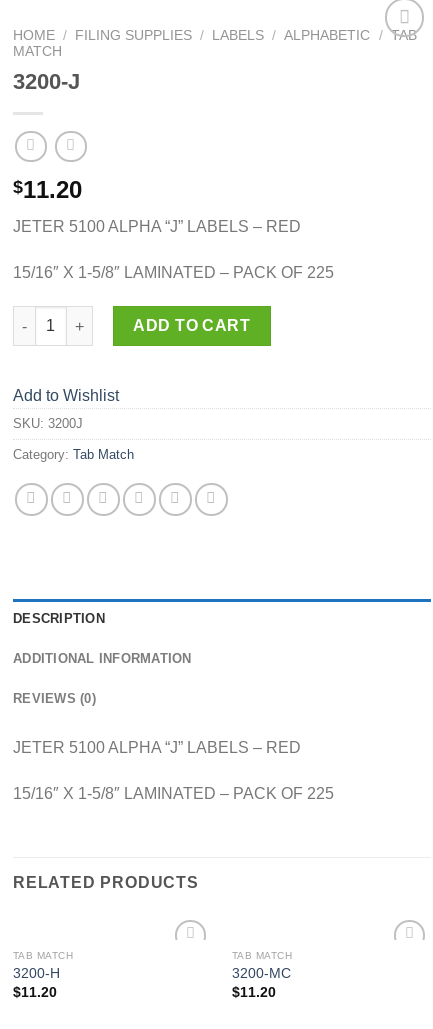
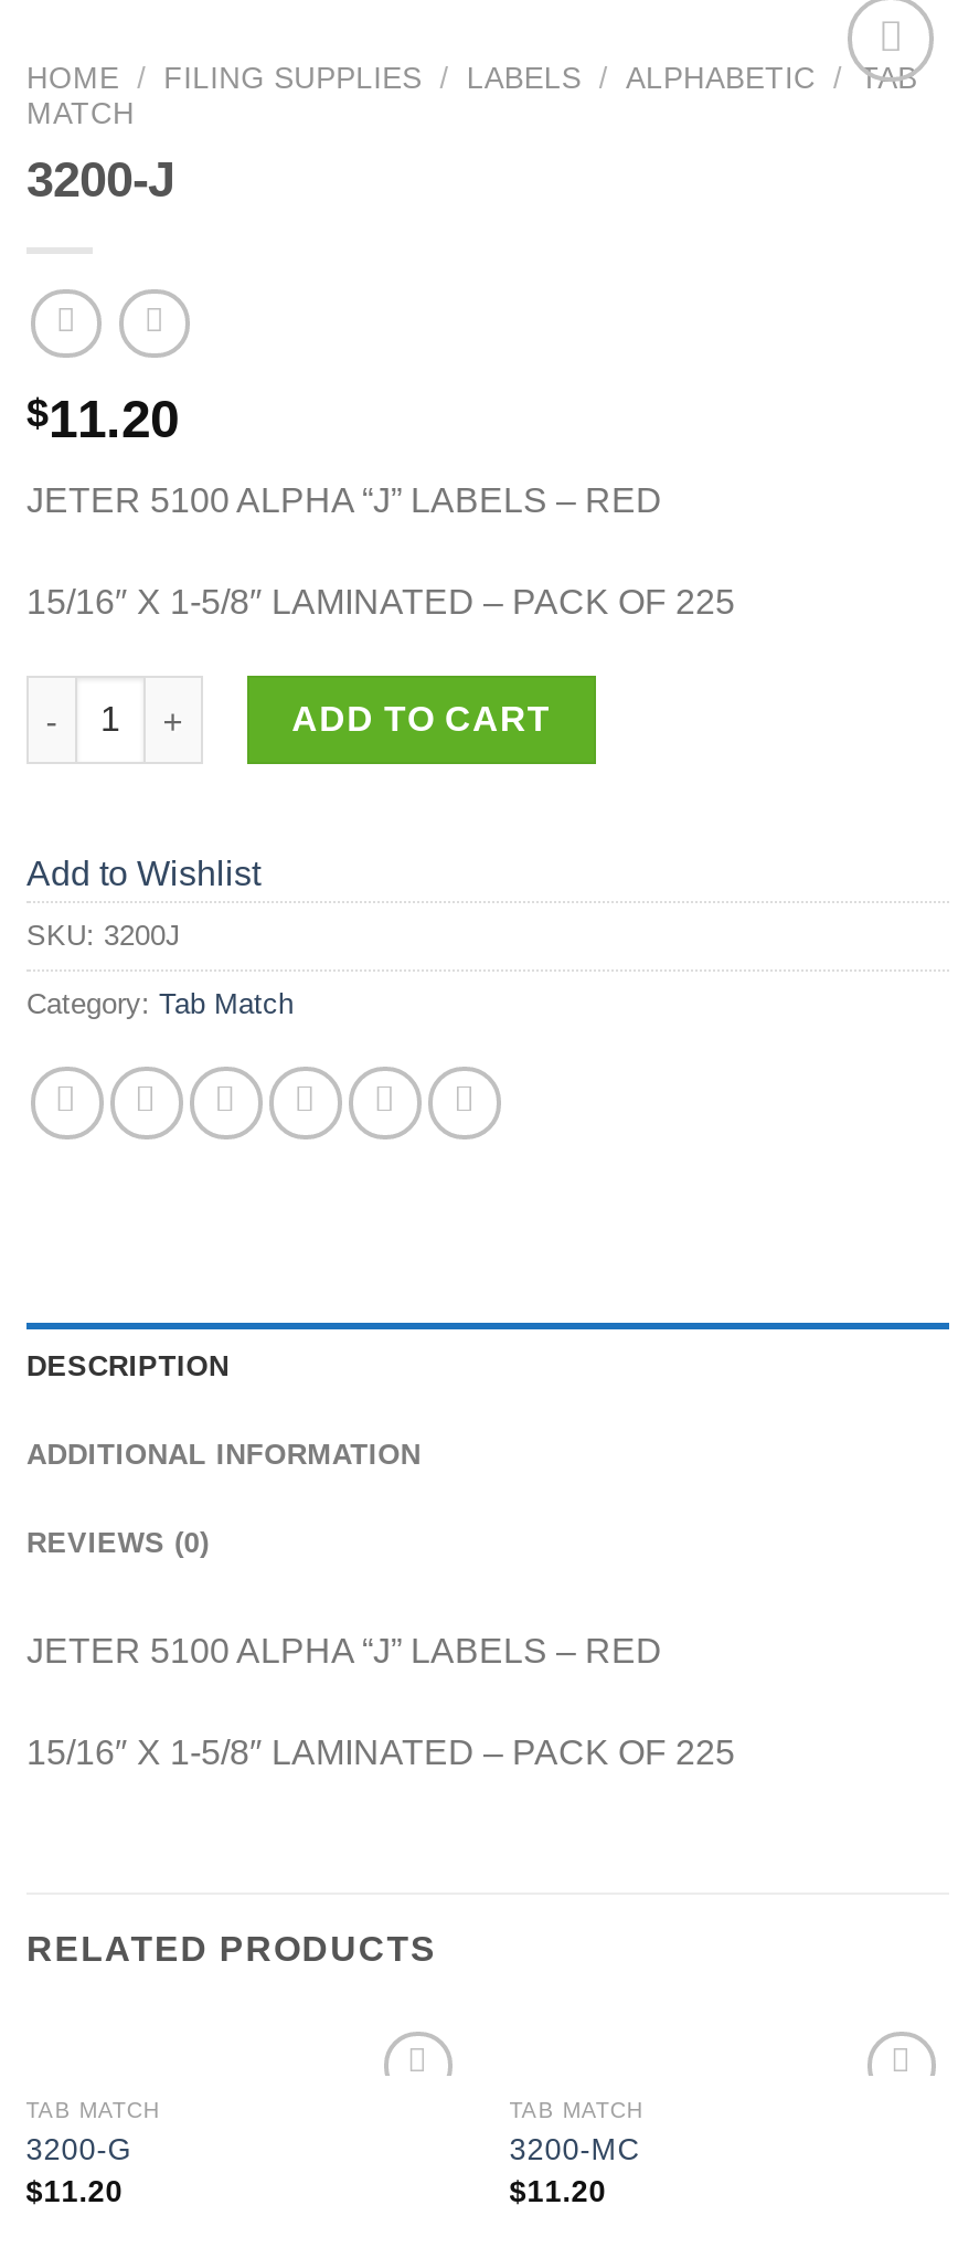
- 3200-H
+ 3200-G
